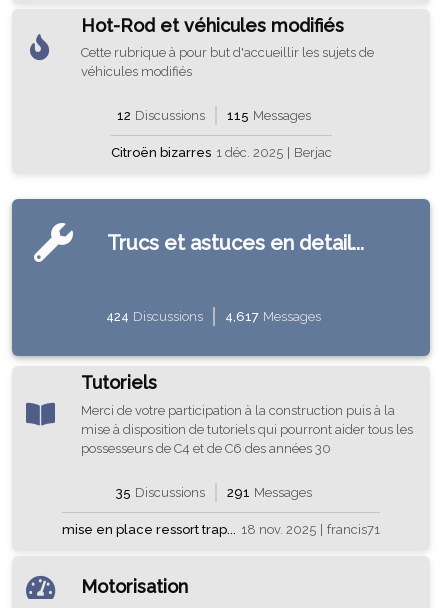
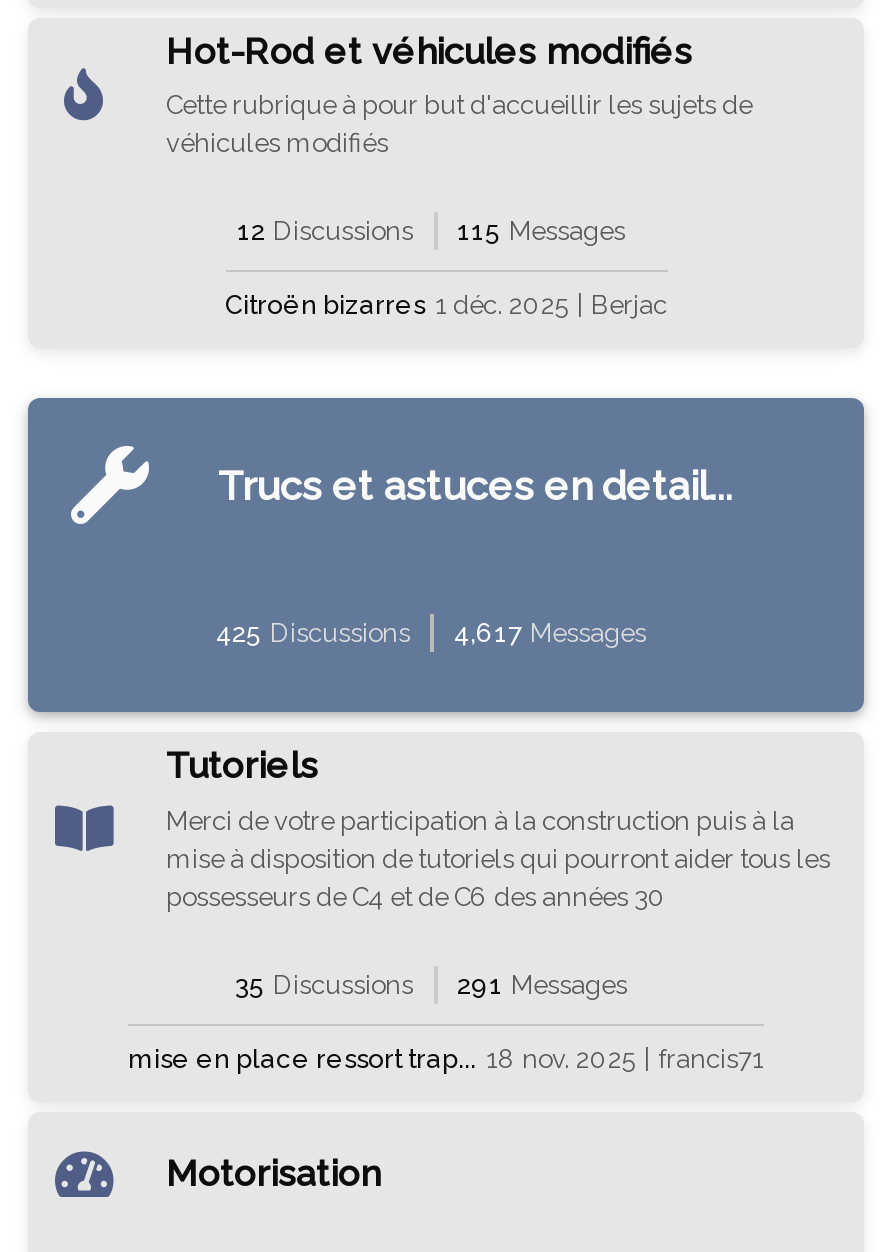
- 424 Discussions 4,617 Messages
+ 425 Discussions 4,617 Messages
